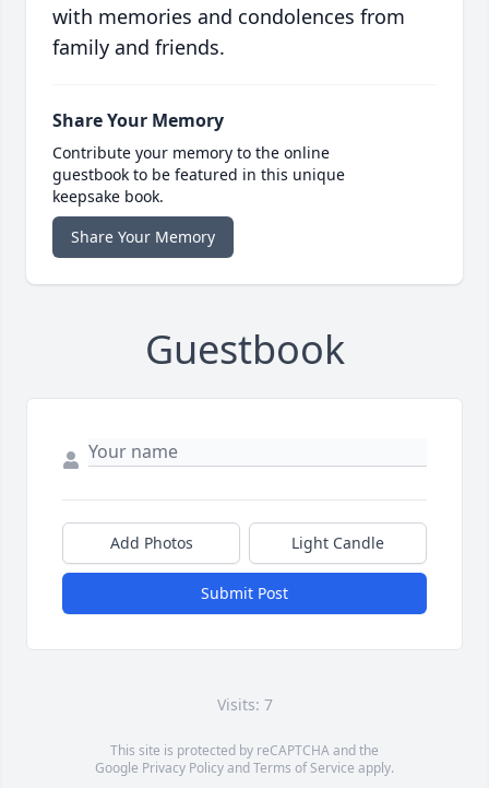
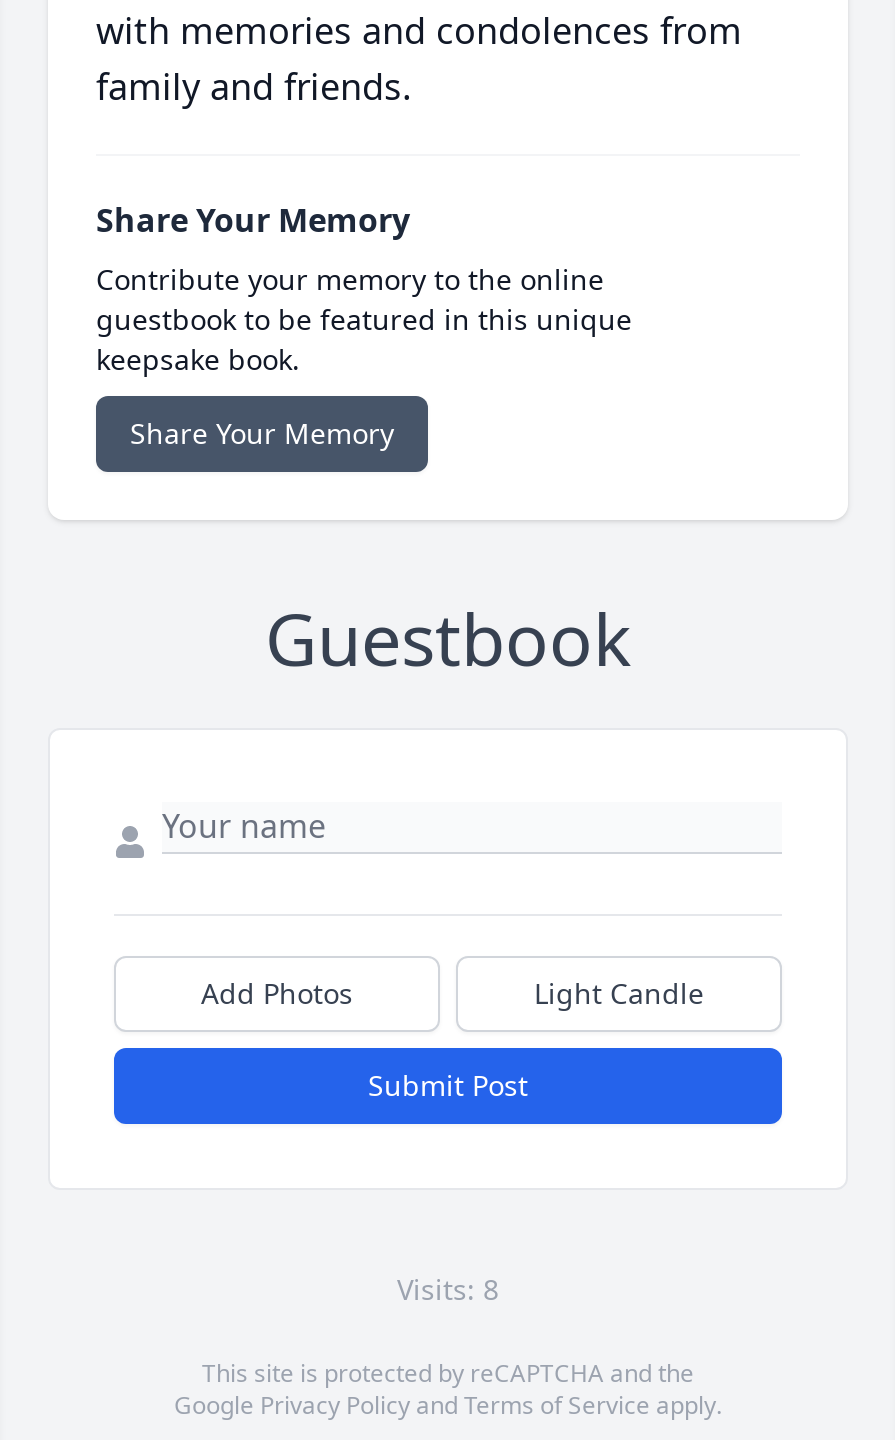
- Visits: 7
+ Visits: 8
